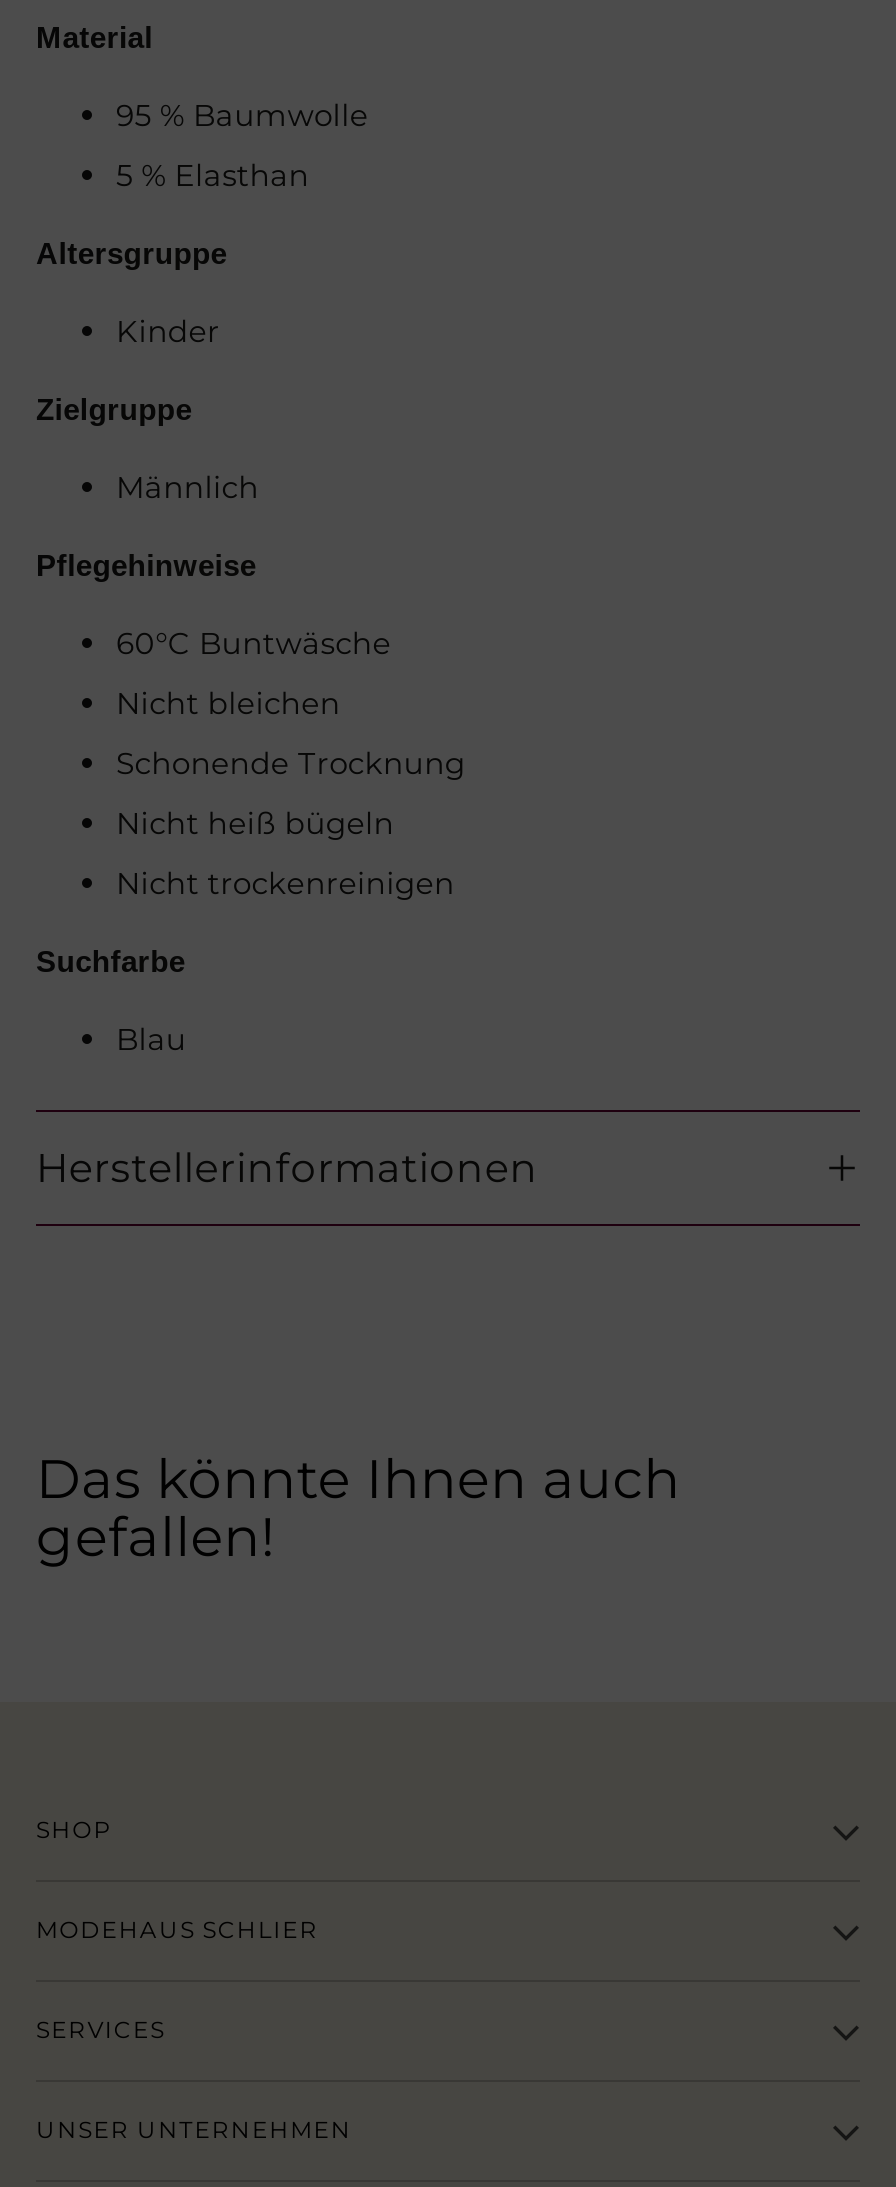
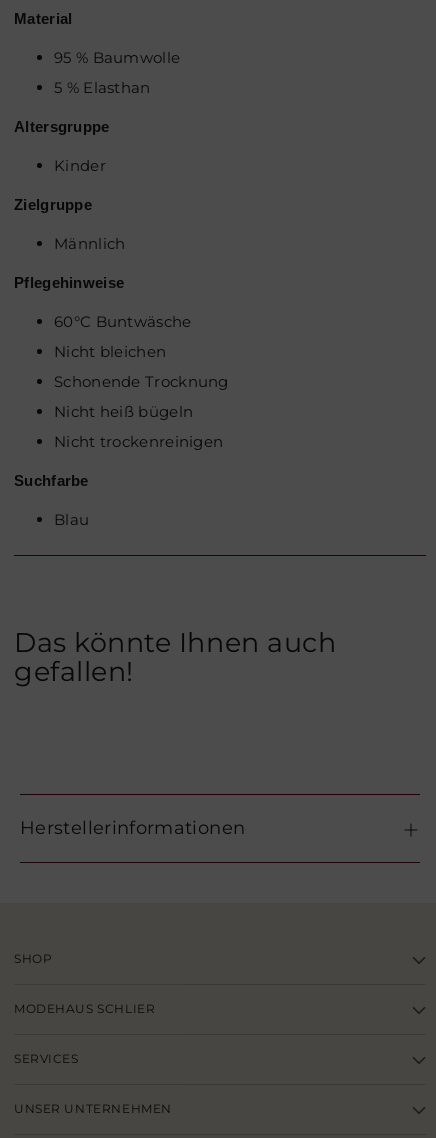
moved down: Herstellerinformationen

moved up: Das könnte Ihnen auch | gefallen!
